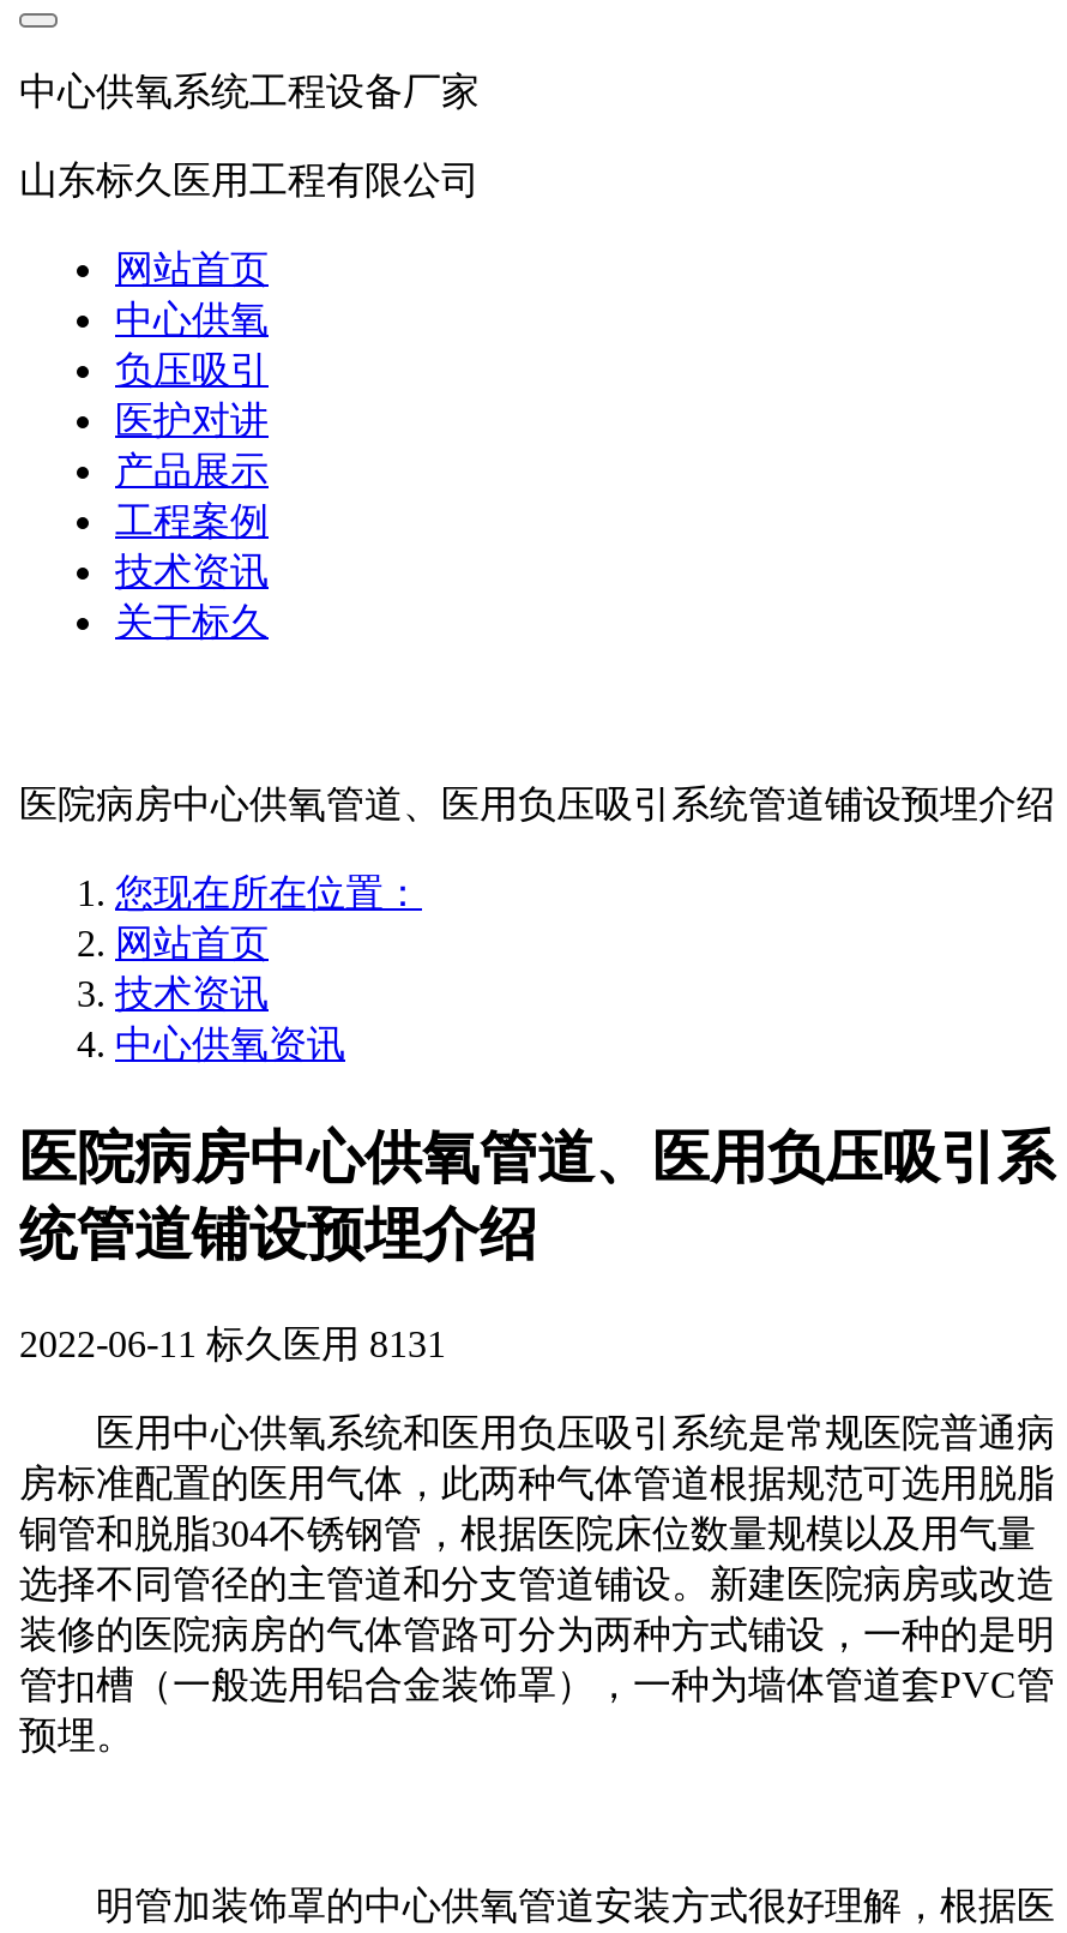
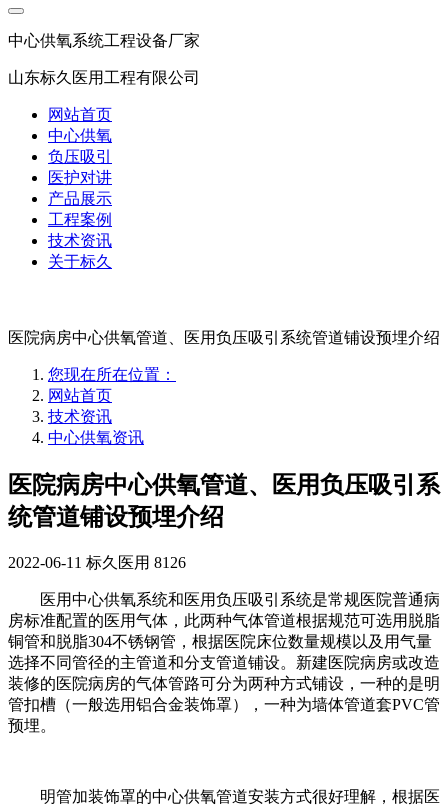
- 2022-06-11 标久医用 8131
+ 2022-06-11 标久医用 8126
